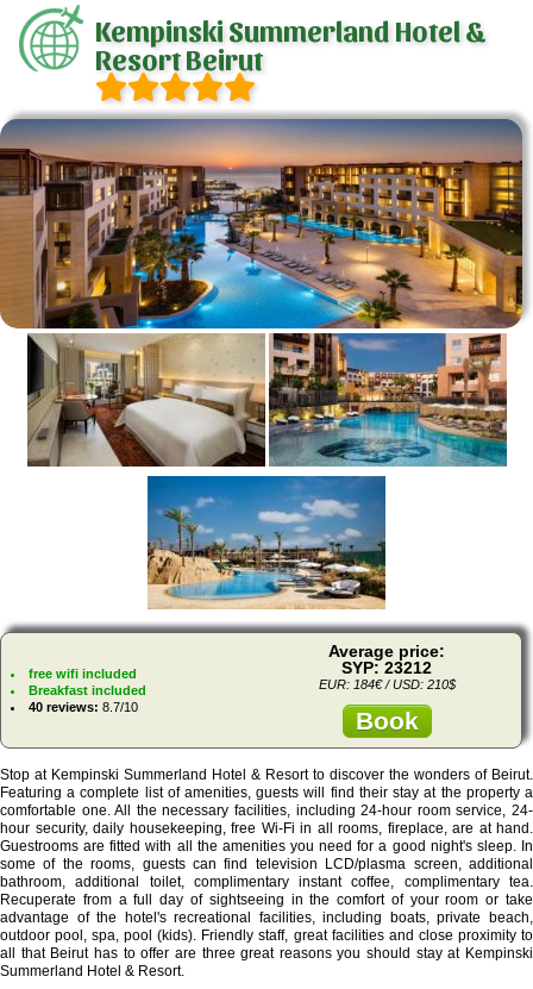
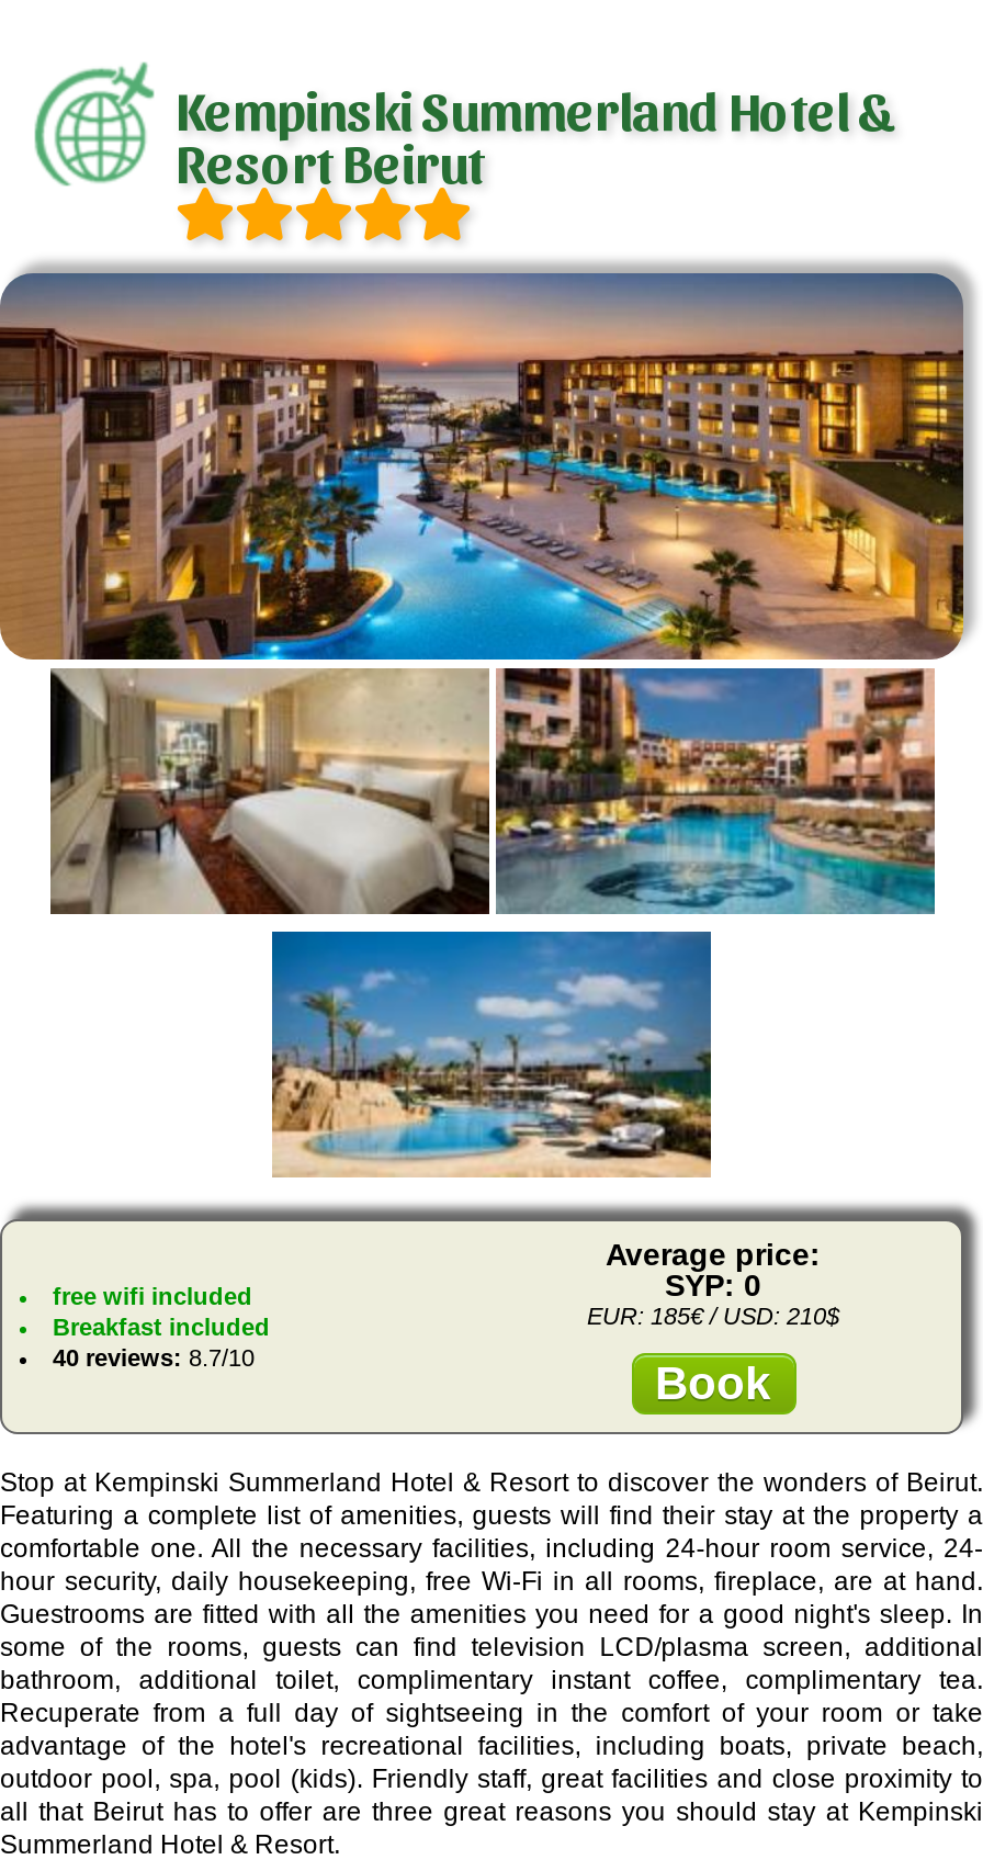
- SYP: 23212
+ SYP: 0

- EUR: 184€ / USD: 210$
+ EUR: 185€ / USD: 210$
